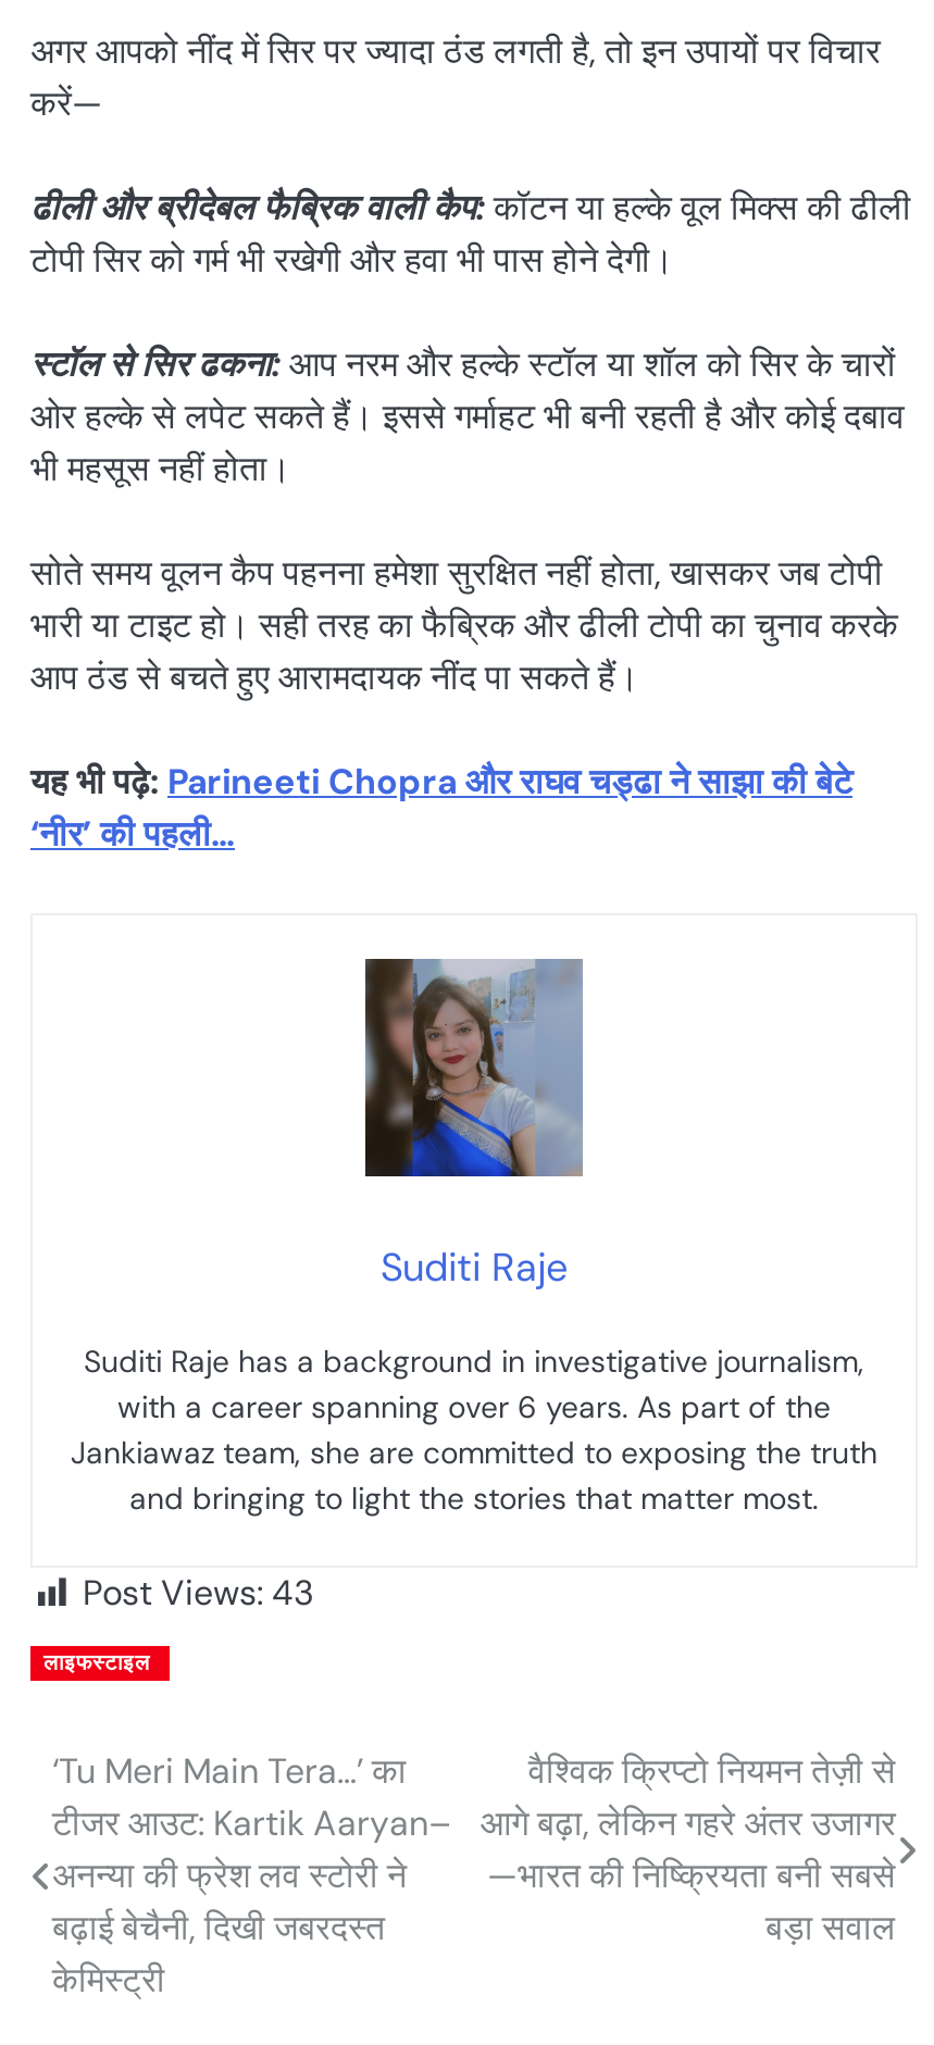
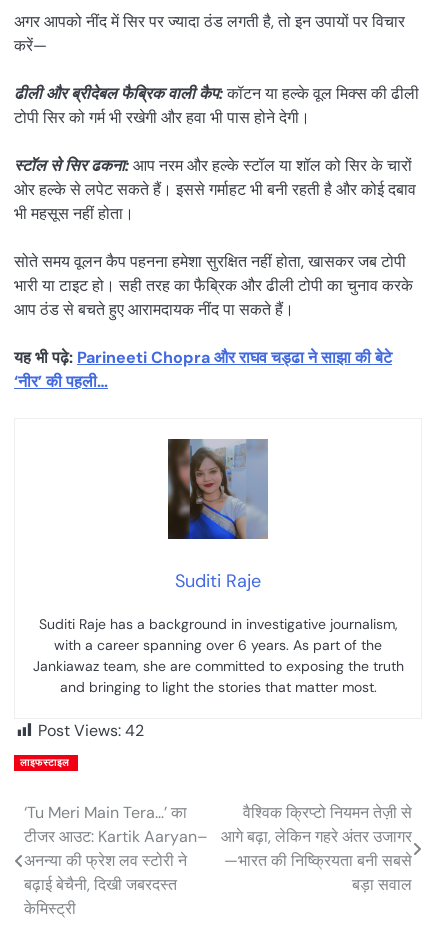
- Post Views: 43
+ Post Views: 42
